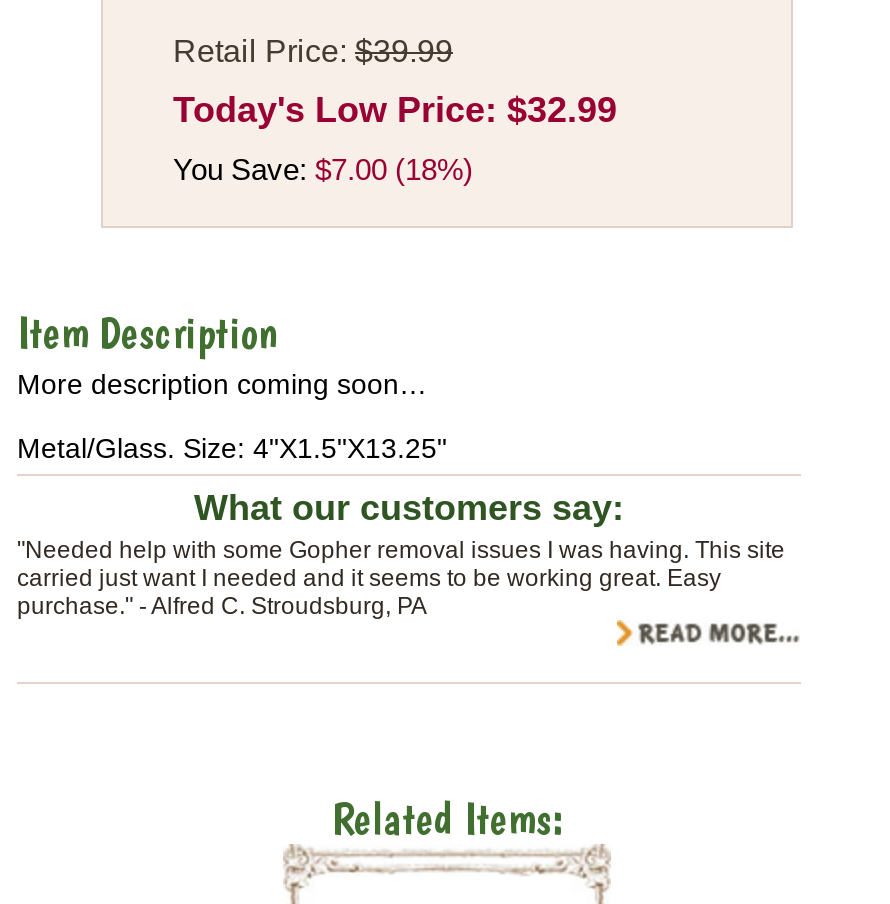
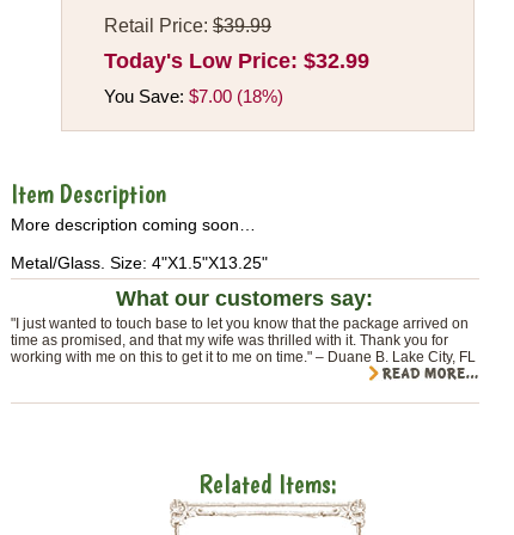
- "Needed help with some Gopher removal issues I was having. This site
- carried just want I needed and it seems to be working great. Easy
- purchase." - Alfred C. Stroudsburg, PA
+ "I just wanted to touch base to let you know that the package arrived on
+ time as promised, and that my wife was thrilled with it. Thank you for
+ working with me on this to get it to me on time." – Duane B. Lake City, FL
